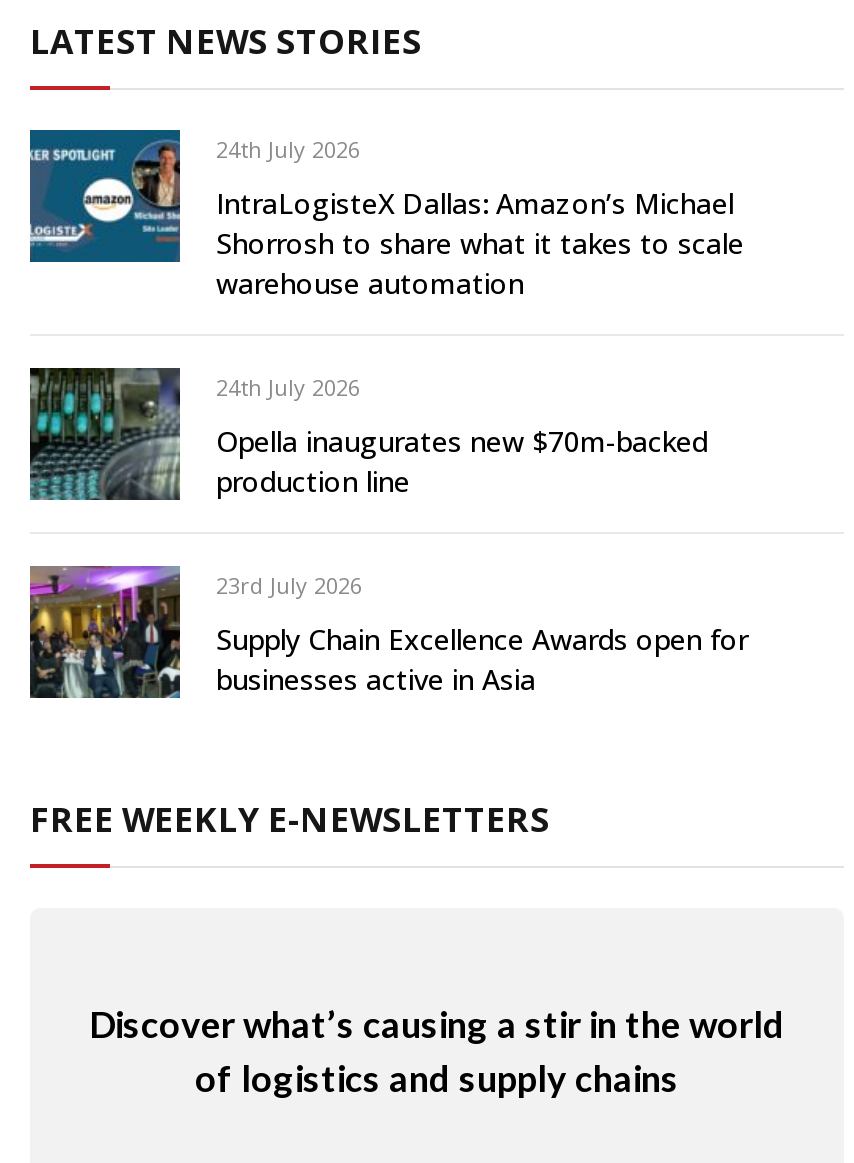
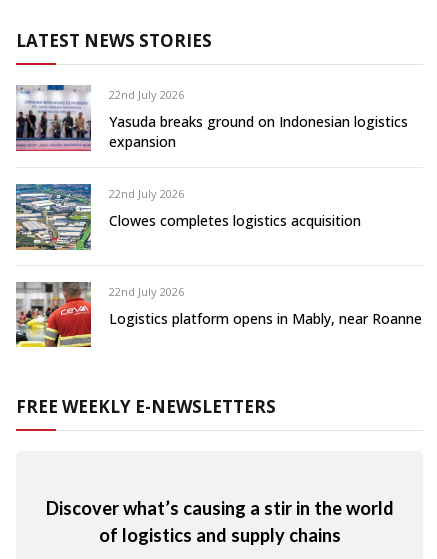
- [image]
- 24th July 2026
+ [image]
+ 22nd July 2026

- IntraLogisteX Dallas: Amazon’s Michael
- Shorrosh to share what it takes to scale
- warehouse automation
+ Yasuda breaks ground on Indonesian logistics
+ expansion

- [image]
- 24th July 2026
+ [image]
+ 22nd July 2026

- Opella inaugurates new $70m-backed
- production line
+ Clowes completes logistics acquisition

- [image]
- 23rd July 2026
+ [image]
+ 22nd July 2026

- Supply Chain Excellence Awards open for
- businesses active in Asia
+ Logistics platform opens in Mably, near Roanne
